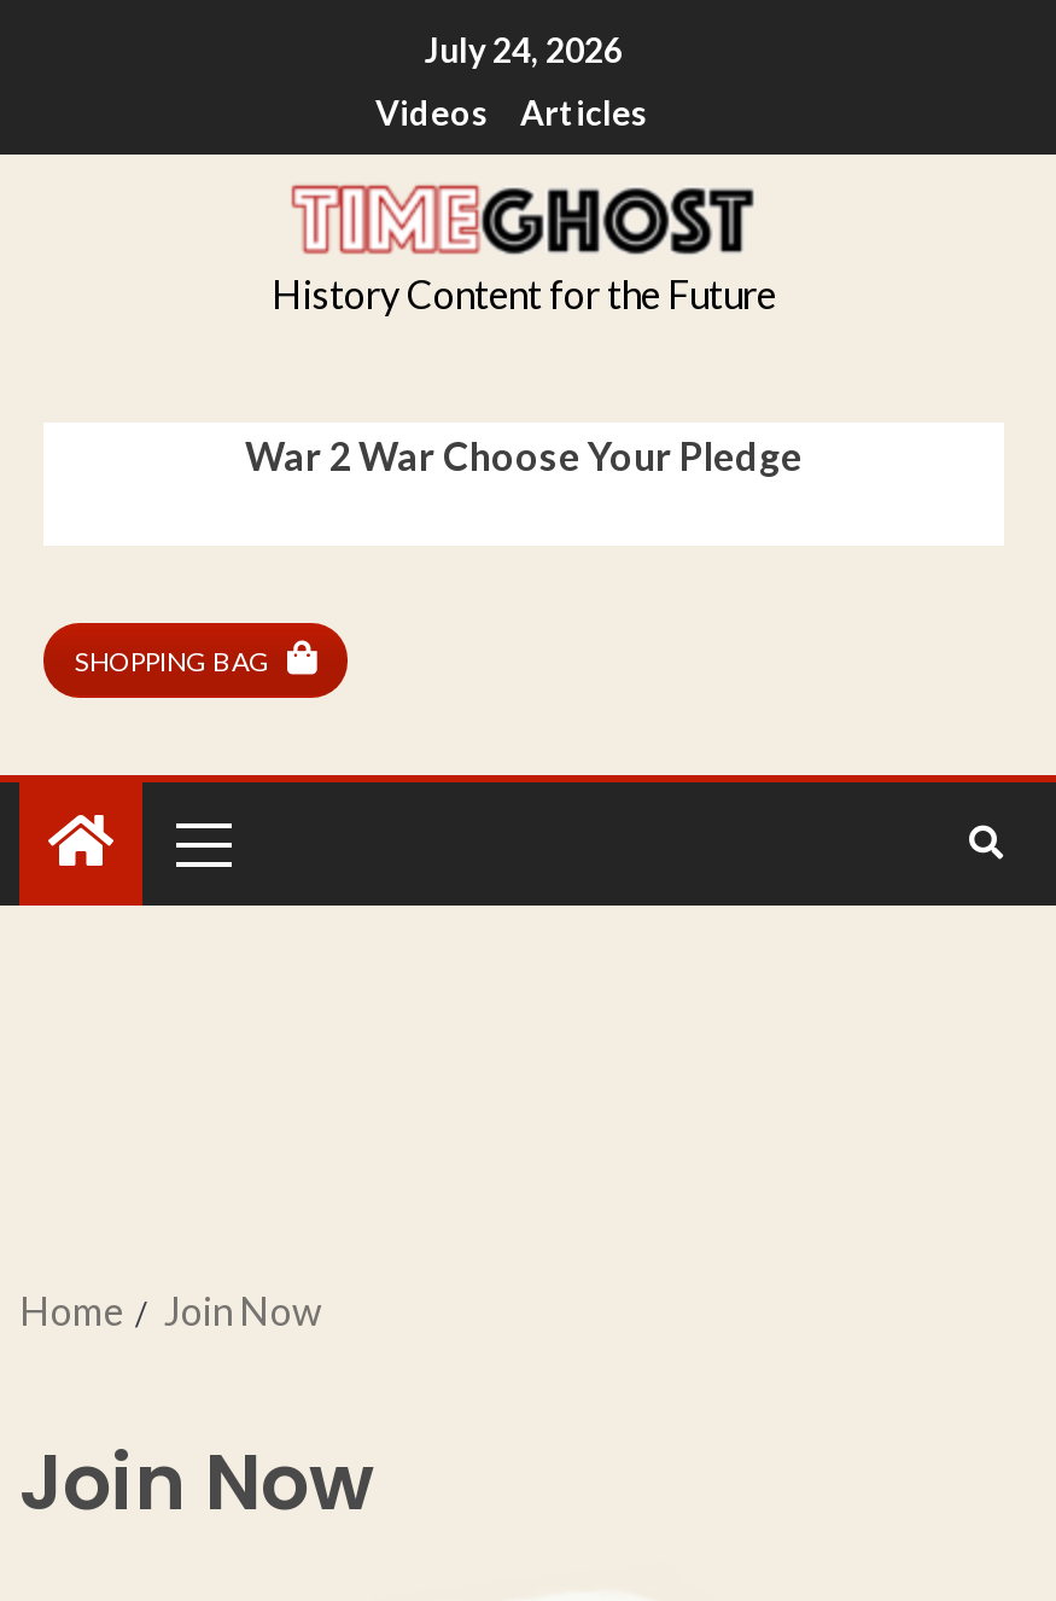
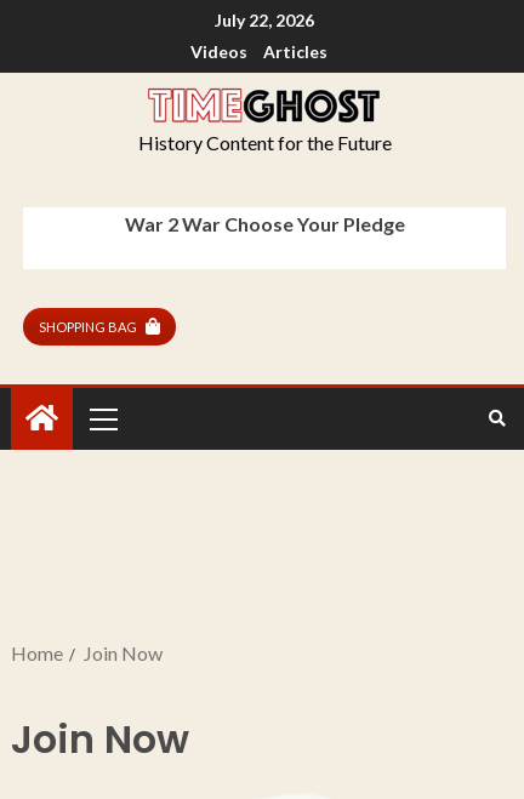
- July 24, 2026
+ July 22, 2026
